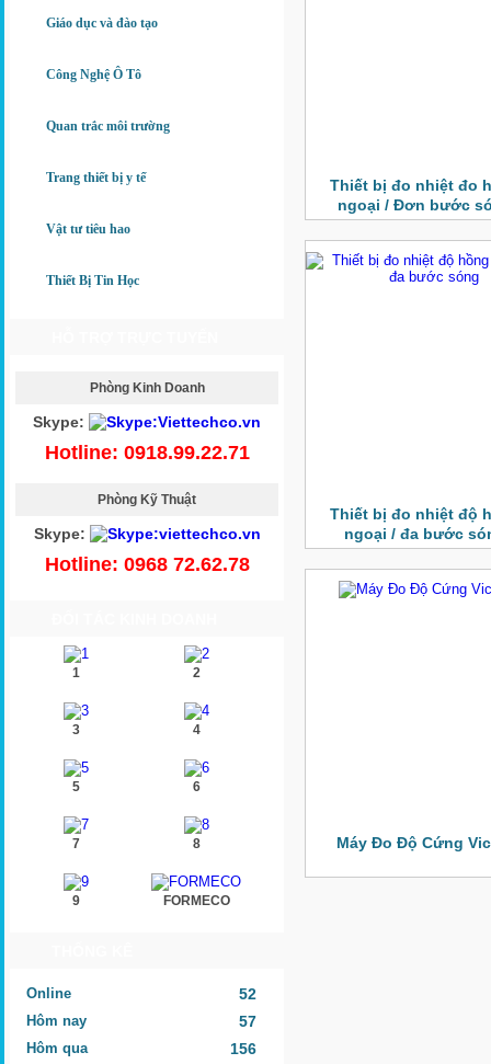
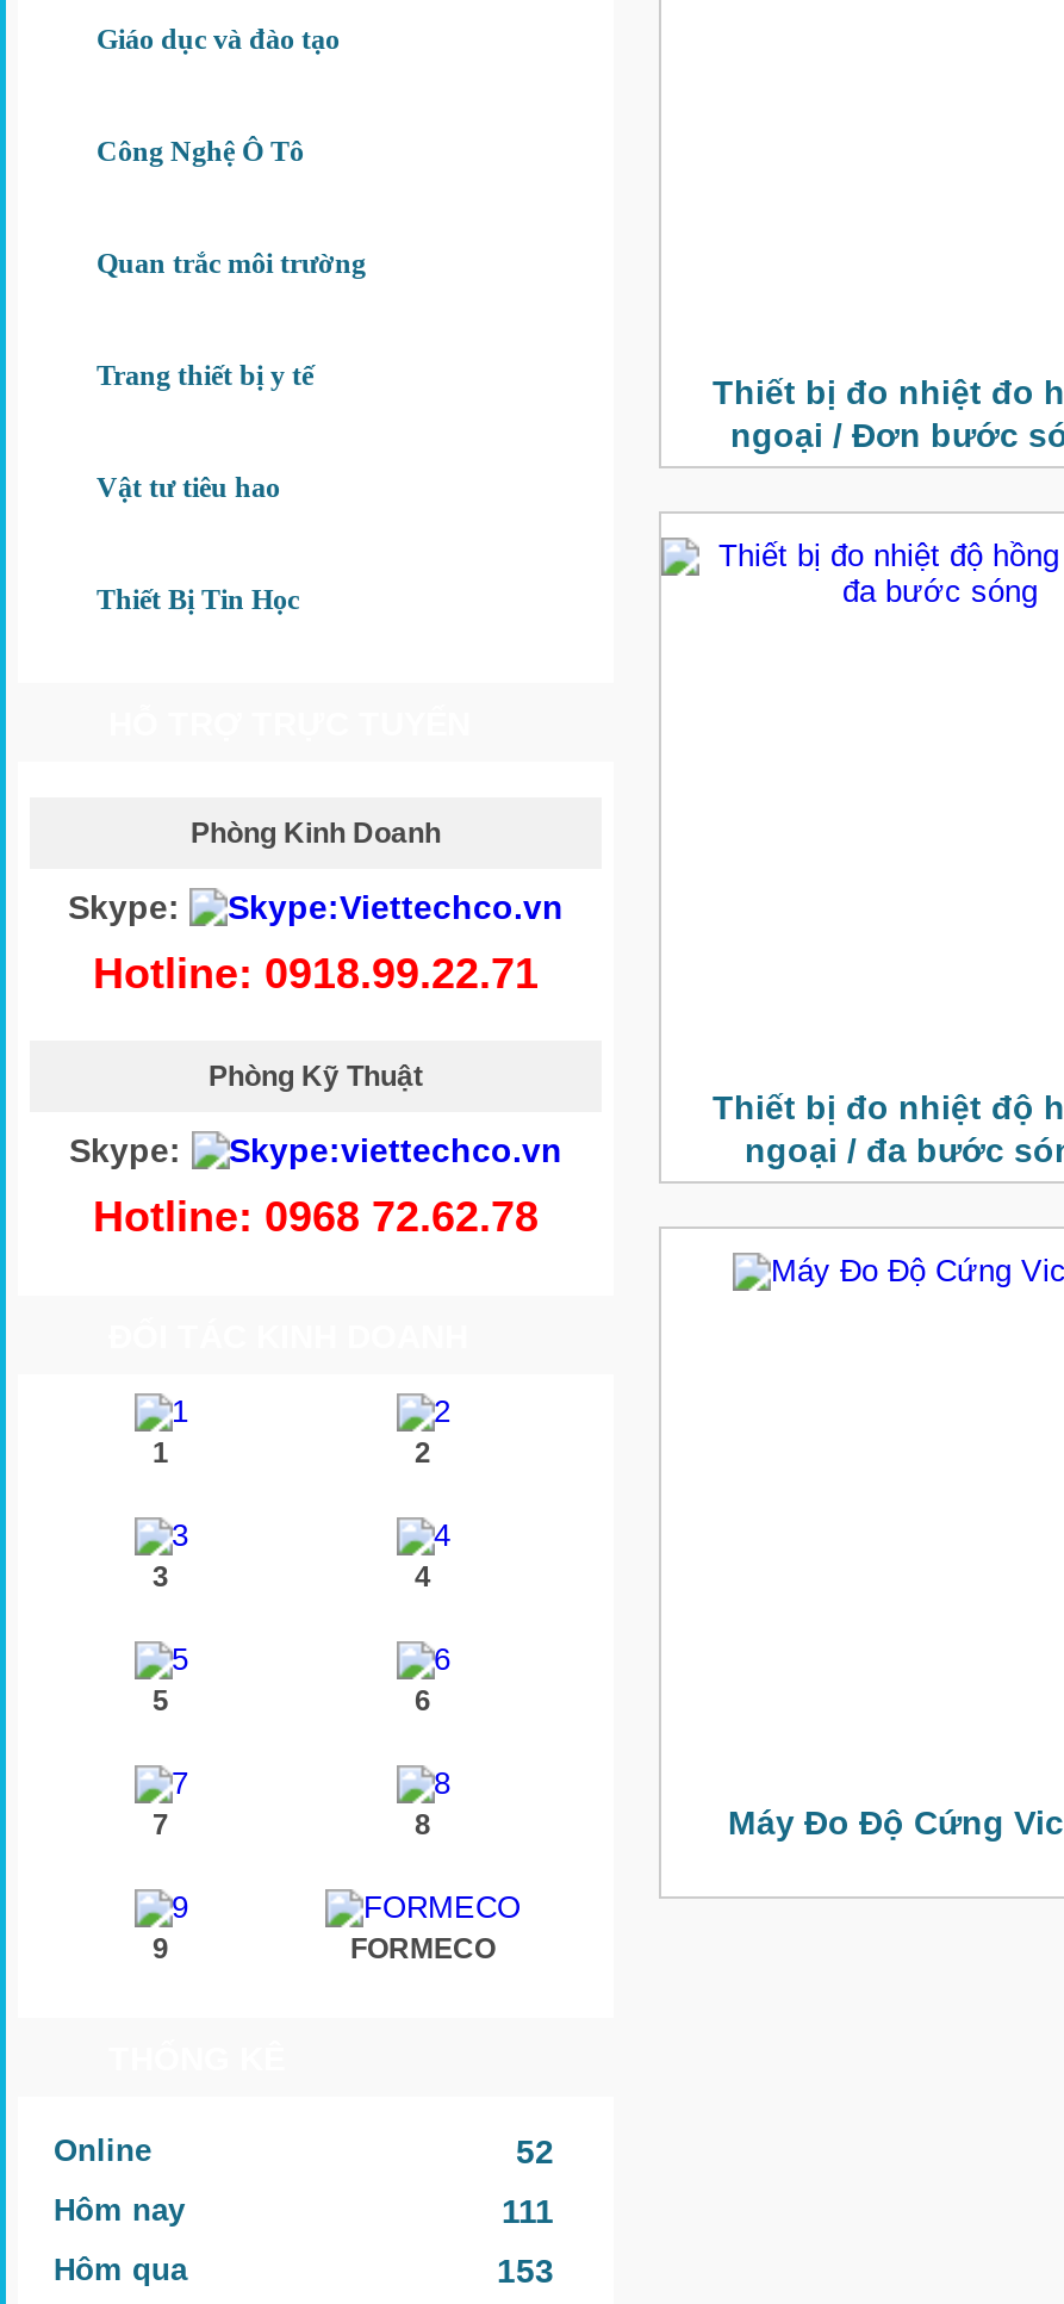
- 57
+ 111

- 156
+ 153
